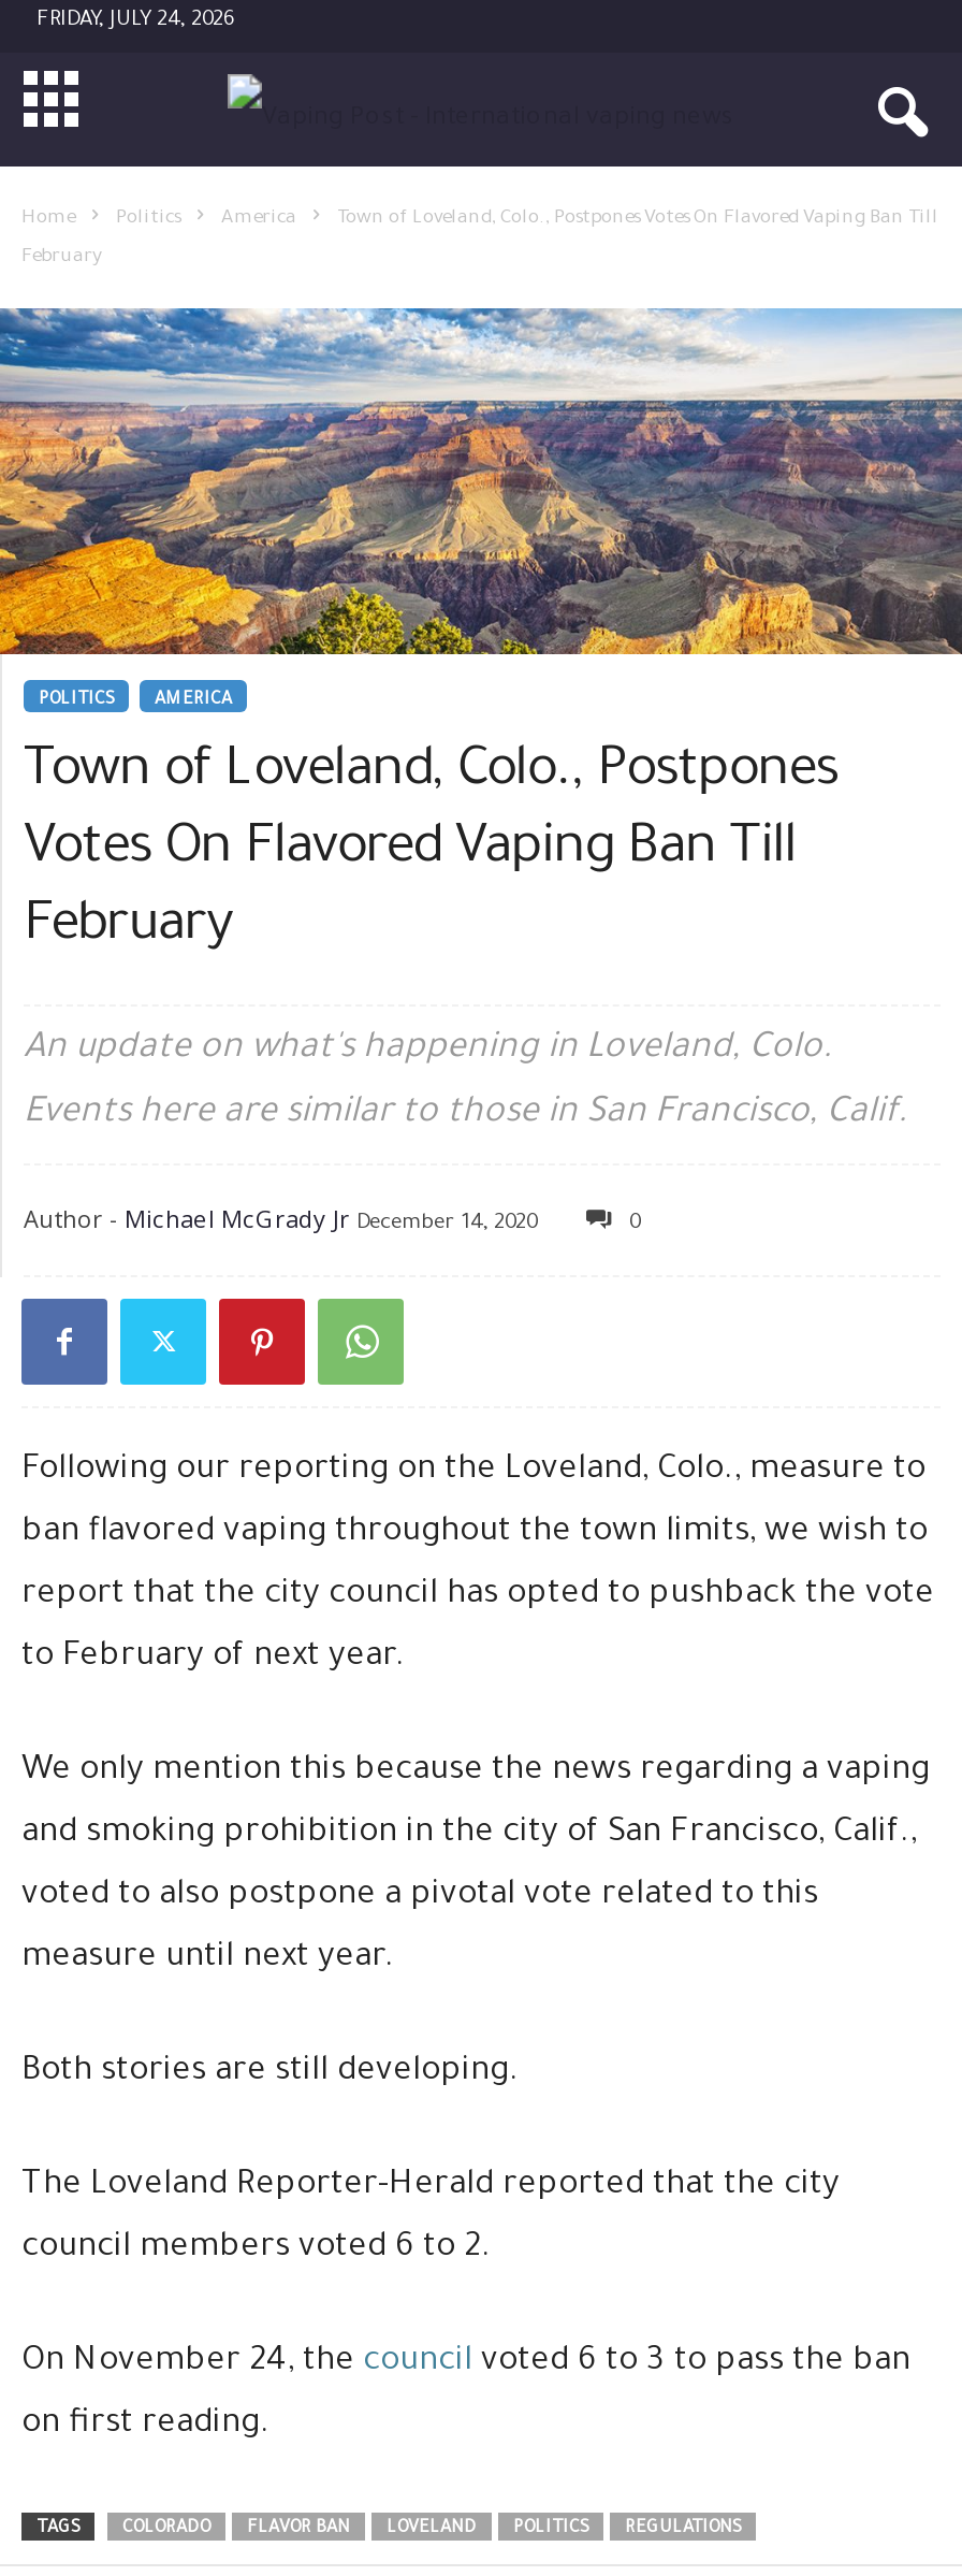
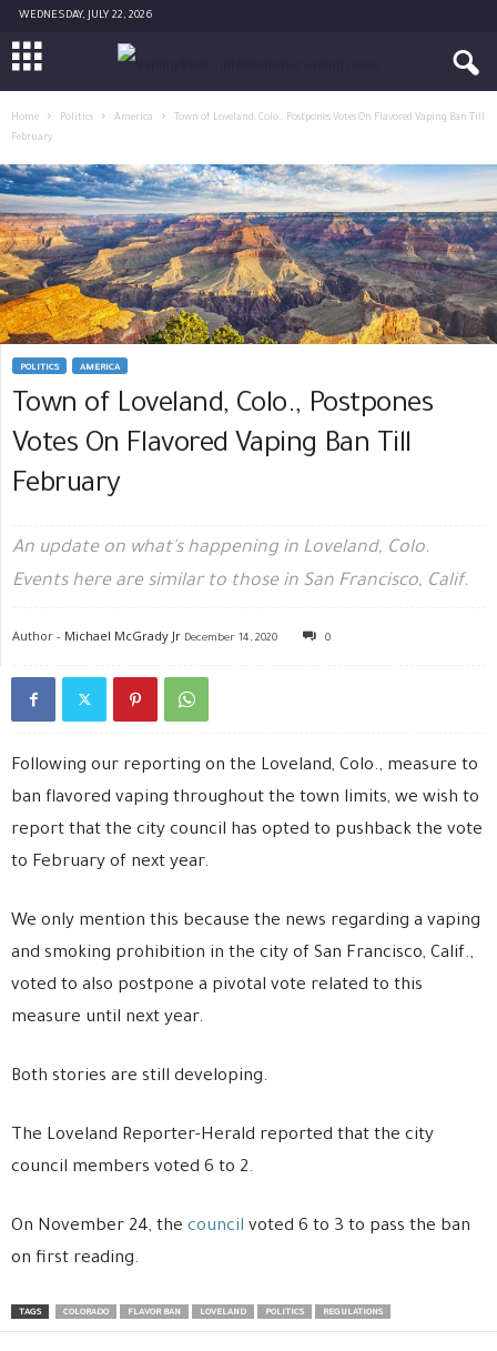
- FRIDAY, JULY 24, 2026
+ WEDNESDAY, JULY 22, 2026
